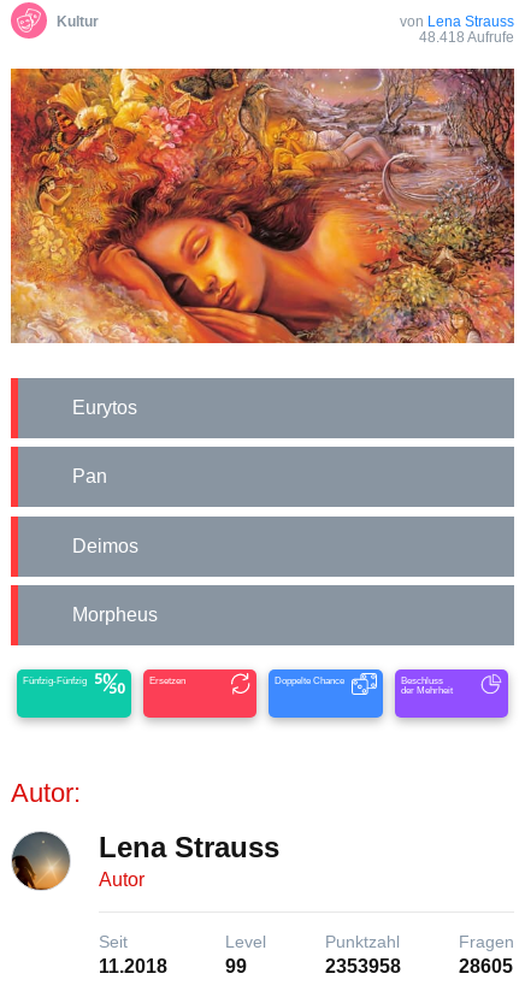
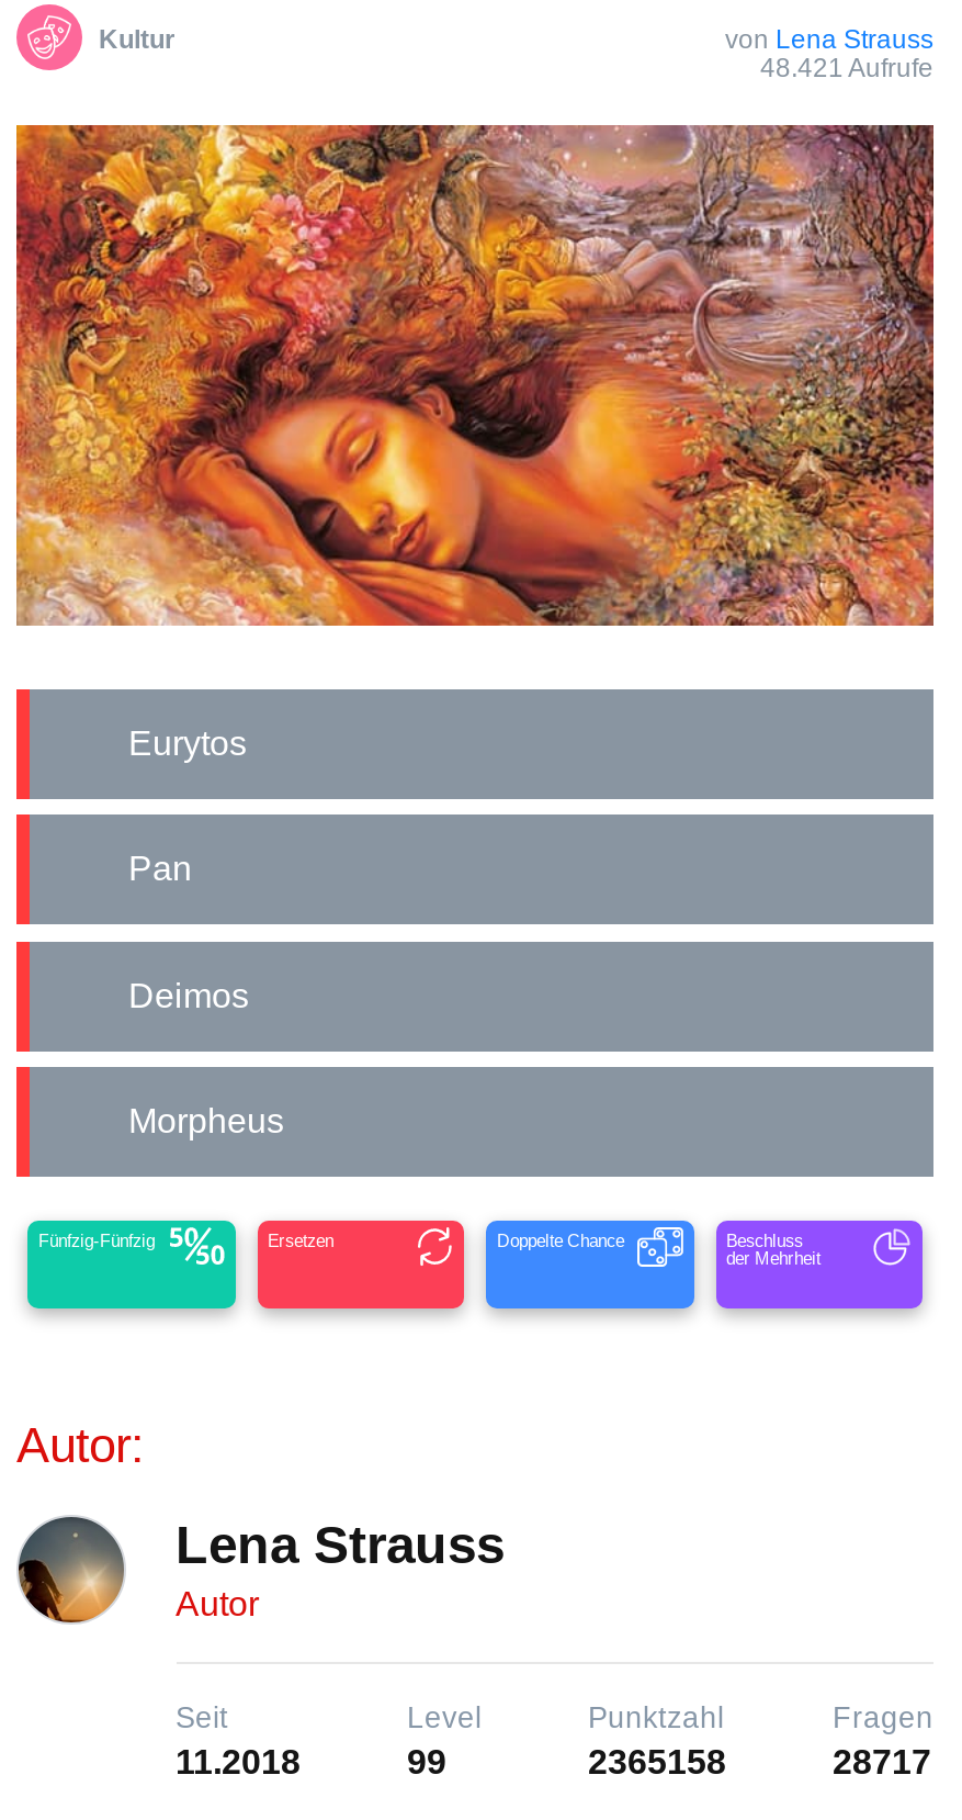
- 48.418 Aufrufe
+ 48.421 Aufrufe

- 2353958
+ 2365158

- 28605
+ 28717
